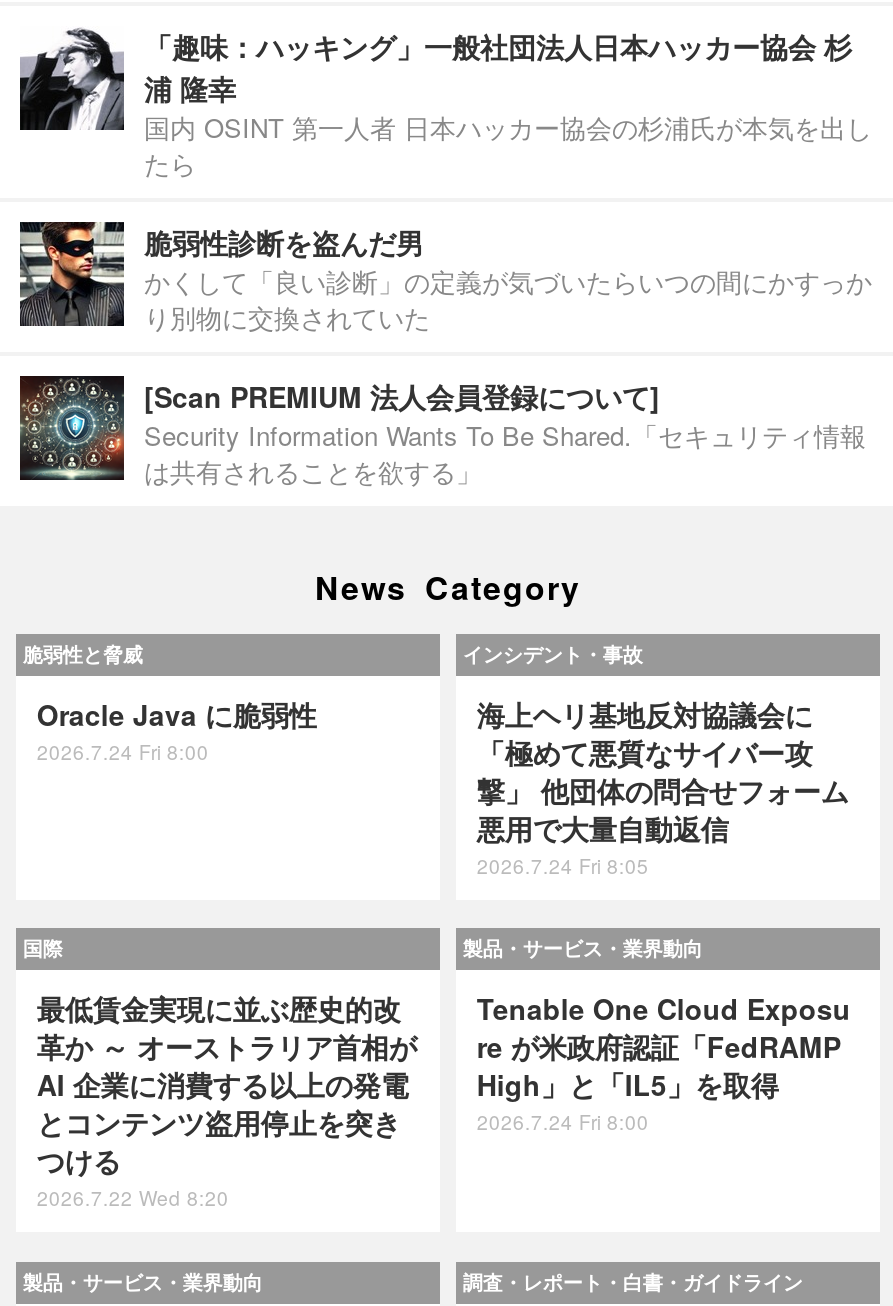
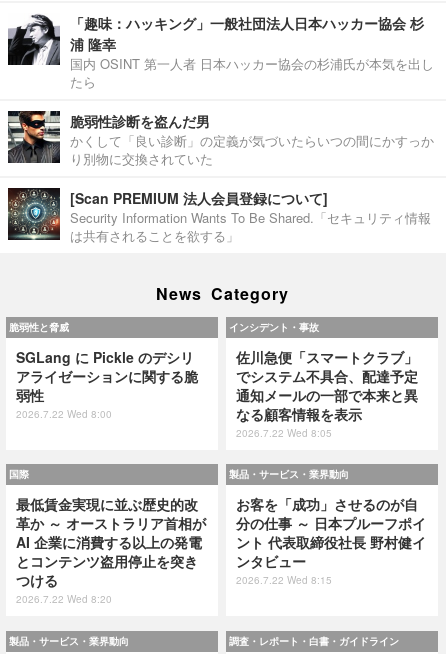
- Oracle Java に脆弱性
- 2026.7.24 Fri 8:00
+ SGLang に Pickle のデシリ
+ アライゼーションに関する脆
+ 弱性
+ 2026.7.22 Wed 8:00

- 海上ヘリ基地反対協議会に
- 「極めて悪質なサイバー攻
- 撃」 他団体の問合せフォーム
- 悪用で大量自動返信
- 2026.7.24 Fri 8:05
+ 佐川急便「スマートクラブ」
+ でシステム不具合、配達予定
+ 通知メールの一部で本来と異
+ なる顧客情報を表示
+ 2026.7.22 Wed 8:05

- Tenable One Cloud Exposu
- re が米政府認証「FedRAMP
- High」と「IL5」を取得
- 2026.7.24 Fri 8:00
+ お客を「成功」させるのが自
+ 分の仕事 ～ 日本プルーフポイ
+ ント 代表取締役社長 野村健イ
+ ンタビュー
+ 2026.7.22 Wed 8:15
